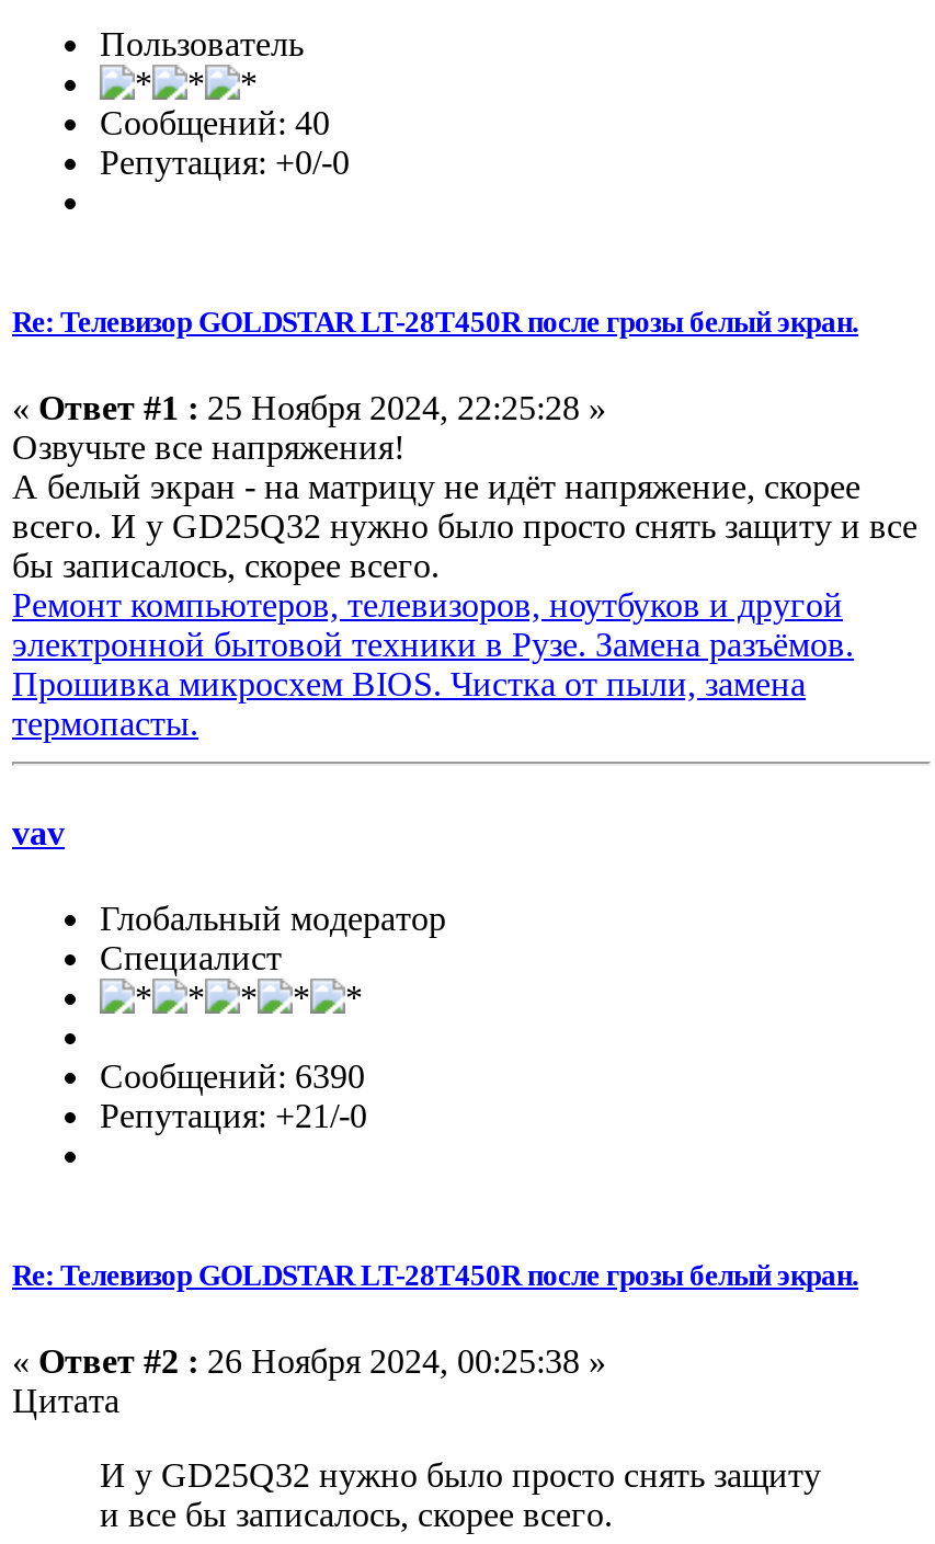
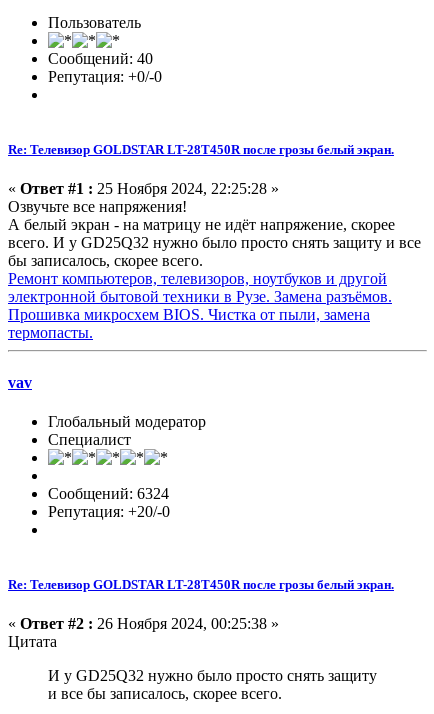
- Сообщений: 6390
+ Сообщений: 6324

- Репутация: +21/-0
+ Репутация: +20/-0
